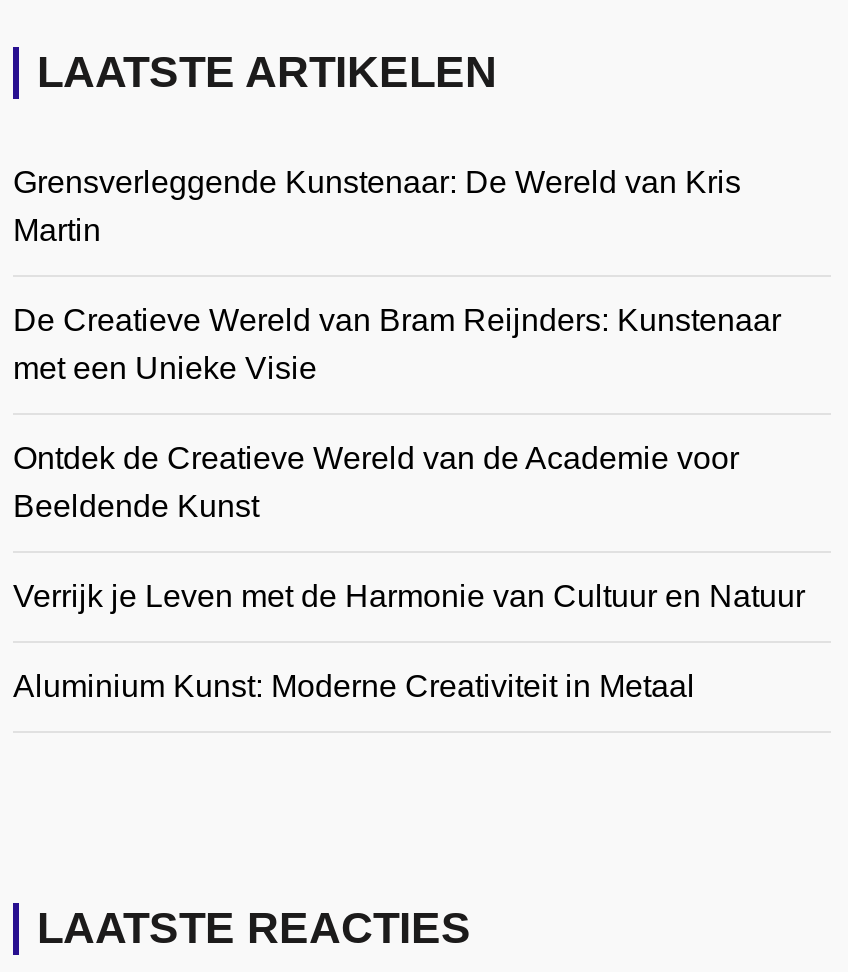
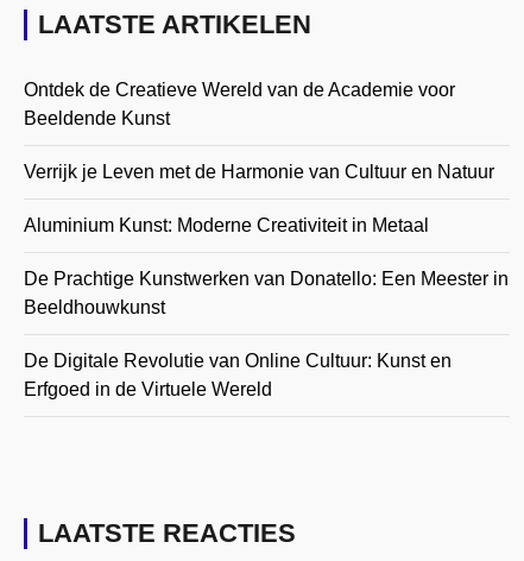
- Grensverleggende Kunstenaar: De Wereld van Kris
- Martin
- De Creatieve Wereld van Bram Reijnders: Kunstenaar
- met een Unieke Visie

moved up: Ontdek de Creatieve Wereld van de Academie voor | Beeldende Kunst | Verrijk je Leven met de Harmonie van Cultuur en Natuur | Aluminium Kunst: Moderne Creativiteit in Metaal

+ De Prachtige Kunstwerken van Donatello: Een Meester in
+ Beeldhouwkunst
+ De Digitale Revolutie van Online Cultuur: Kunst en
+ Erfgoed in de Virtuele Wereld
